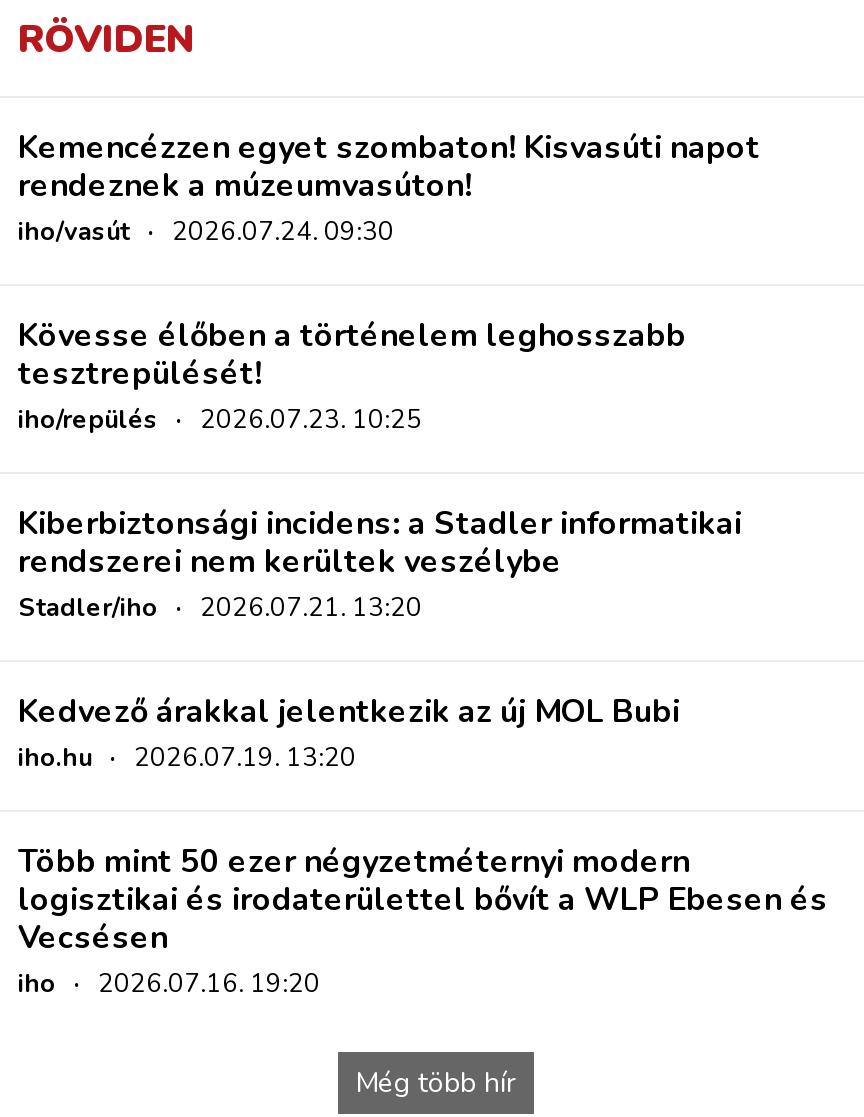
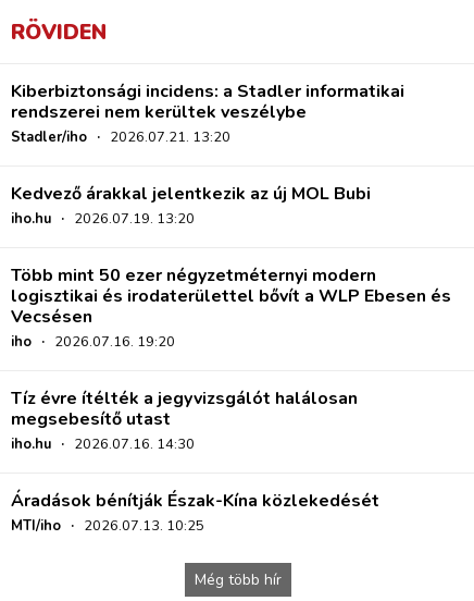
- Kemencézzen egyet szombaton! Kisvasúti napot
- rendeznek a múzeumvasúton!
- iho/vasút · 2026.07.24. 09:30
- Kövesse élőben a történelem leghosszabb
- tesztrepülését!
- iho/repülés · 2026.07.23. 10:25

moved up: Kiberbiztonsági incidens: a Stadler informatikai | rendszerei nem kerültek veszélybe | Stadler/iho · 2026.07.21. 13:20 | ... | Vecsésen | iho · 2026.07.16. 19:20

+ Tíz évre ítélték a jegyvizsgálót halálosan
+ megsebesítő utast
+ iho.hu · 2026.07.16. 14:30
+ Áradások bénítják Észak-Kína közlekedését
+ MTI/iho · 2026.07.13. 10:25
